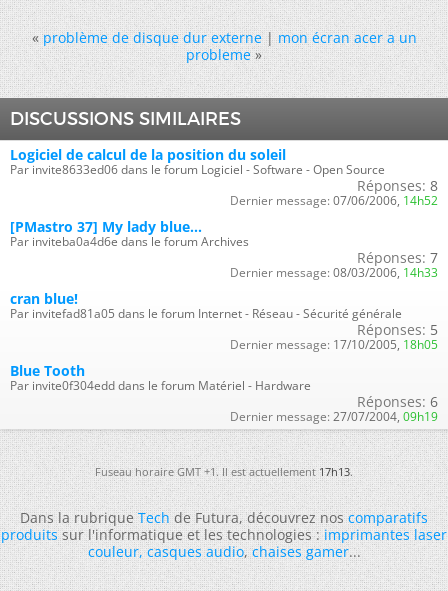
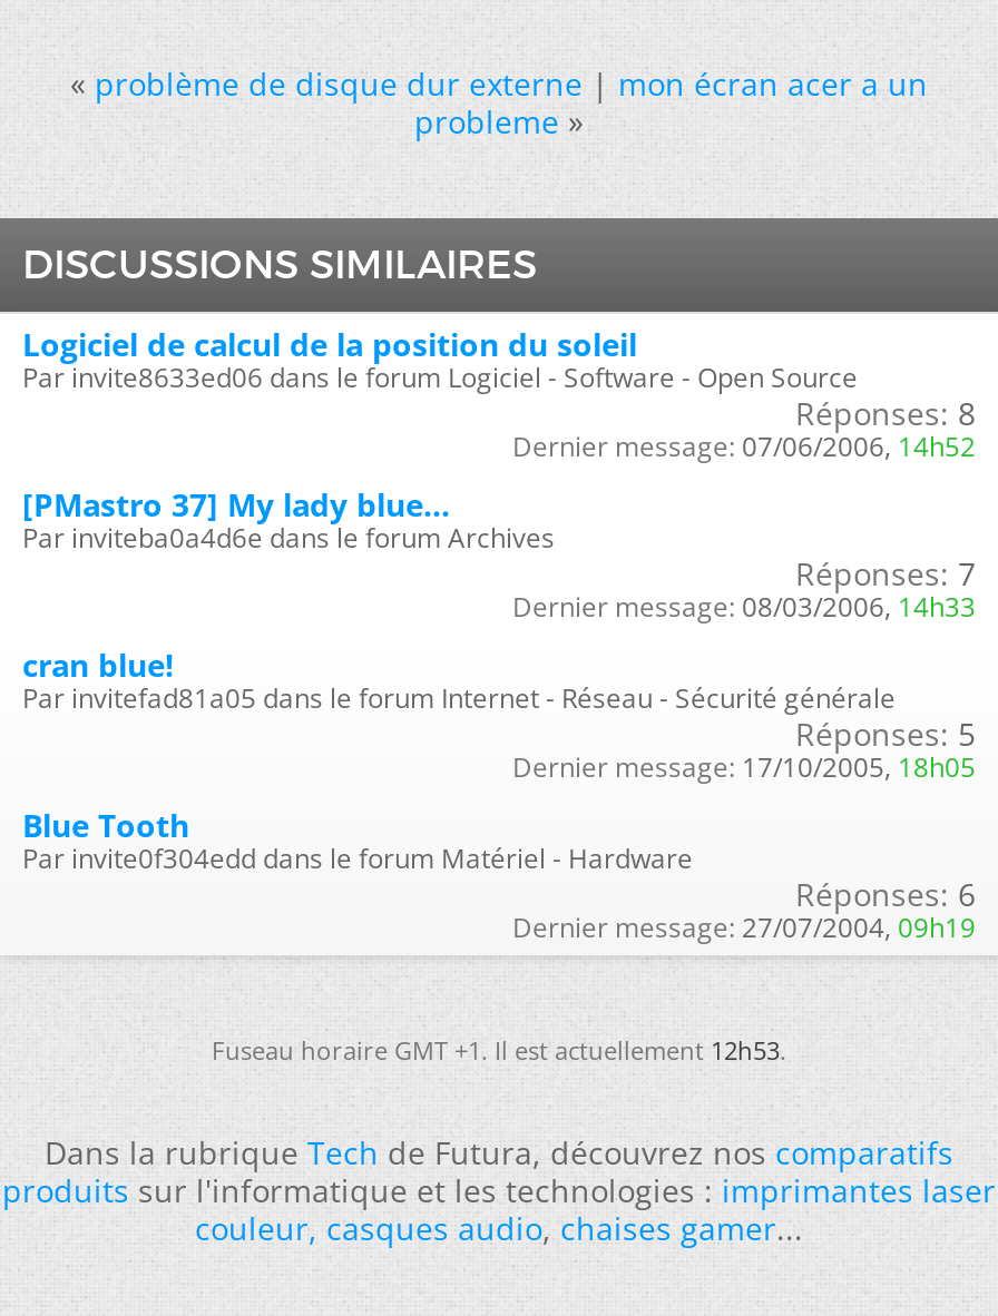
- Fuseau horaire GMT +1. Il est actuellement 17h13.
+ Fuseau horaire GMT +1. Il est actuellement 12h53.
